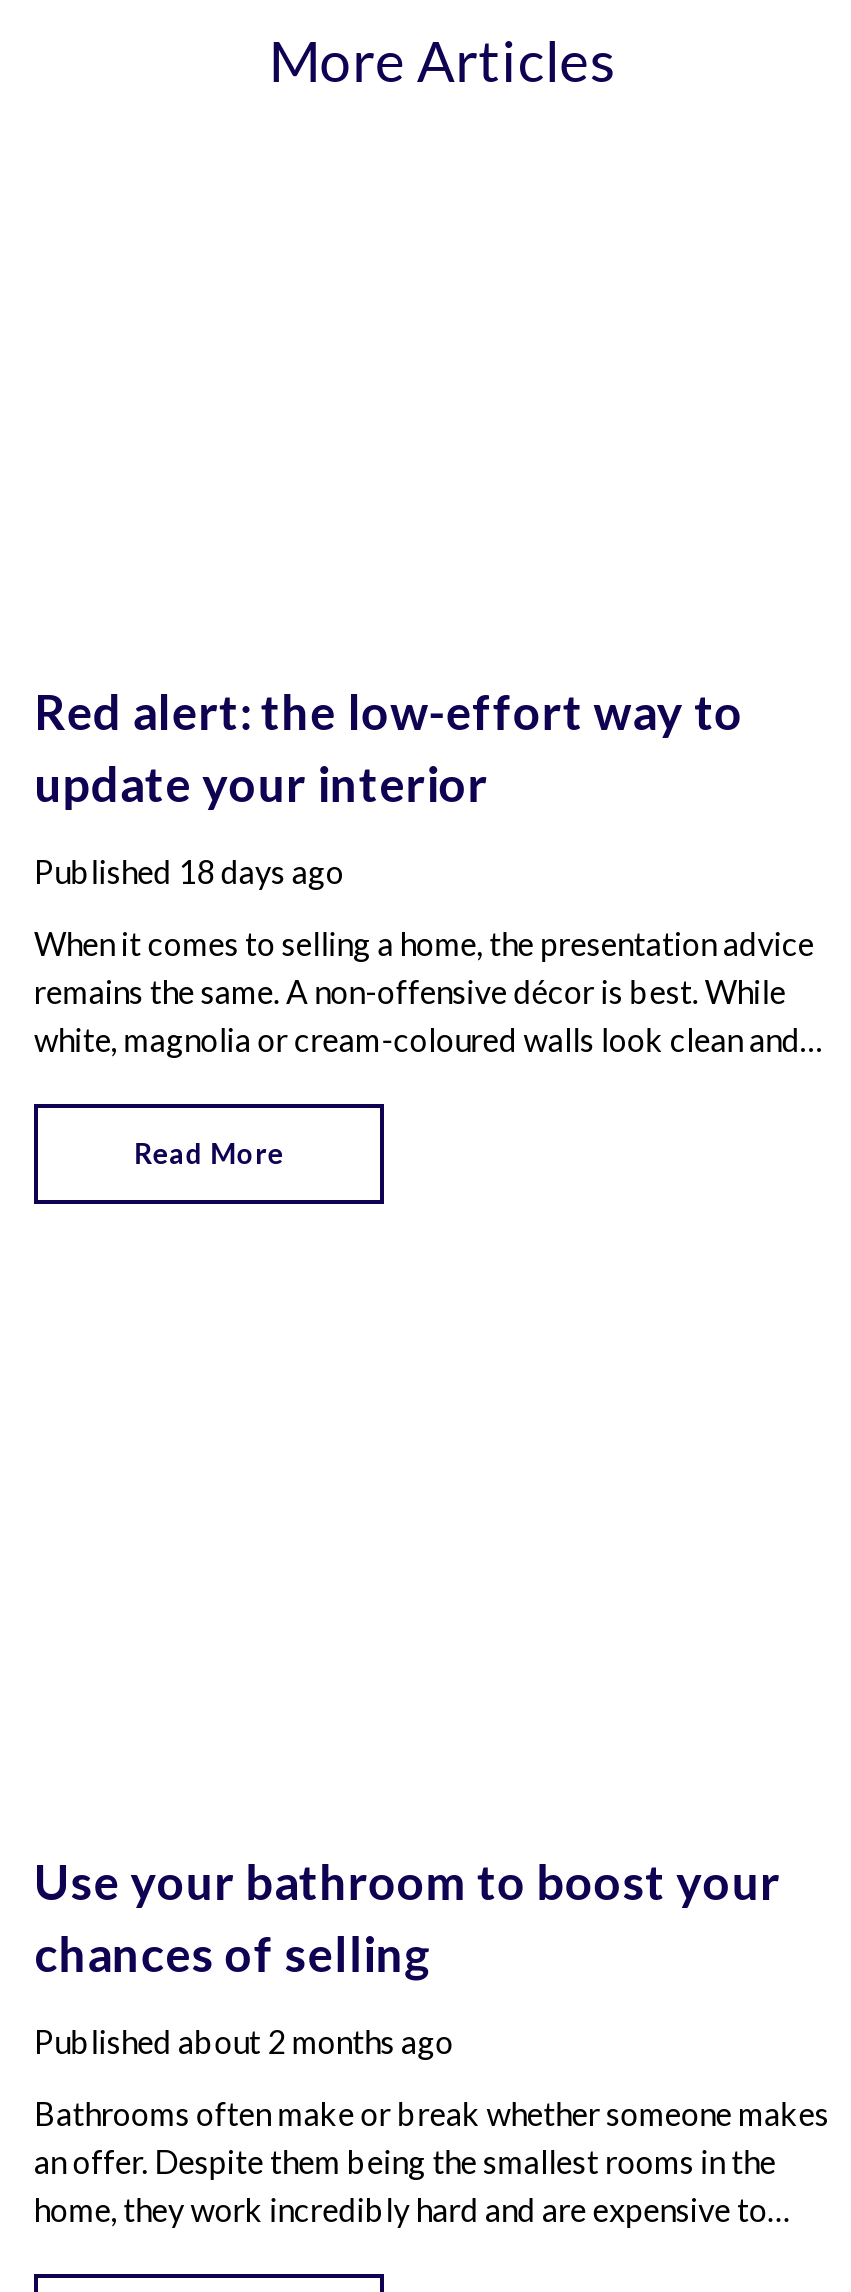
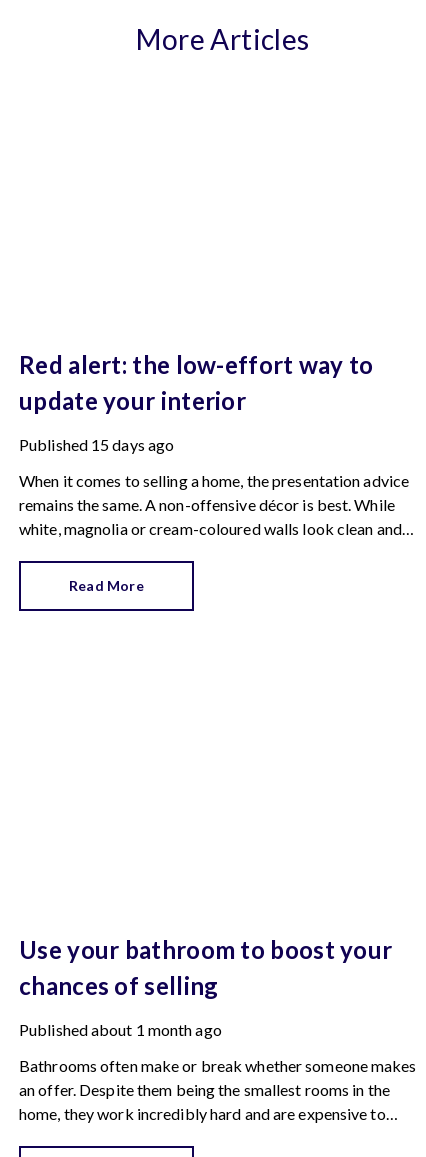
- Published 18 days ago
+ Published 15 days ago

- Published about 2 months ago
+ Published about 1 month ago
